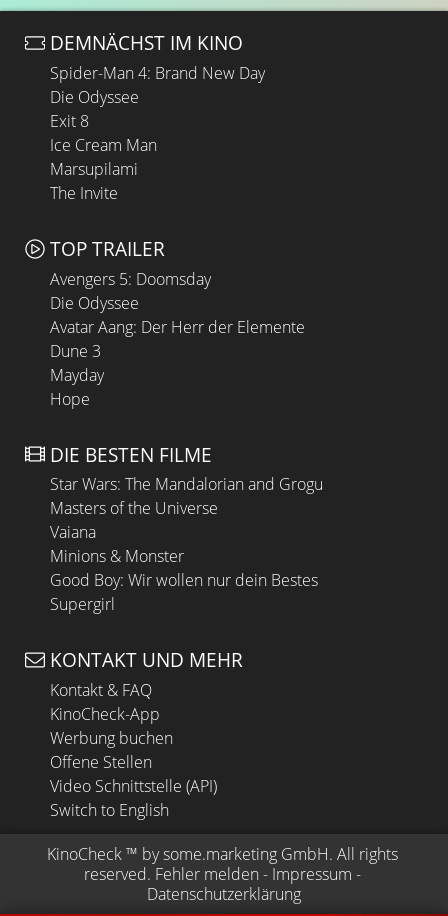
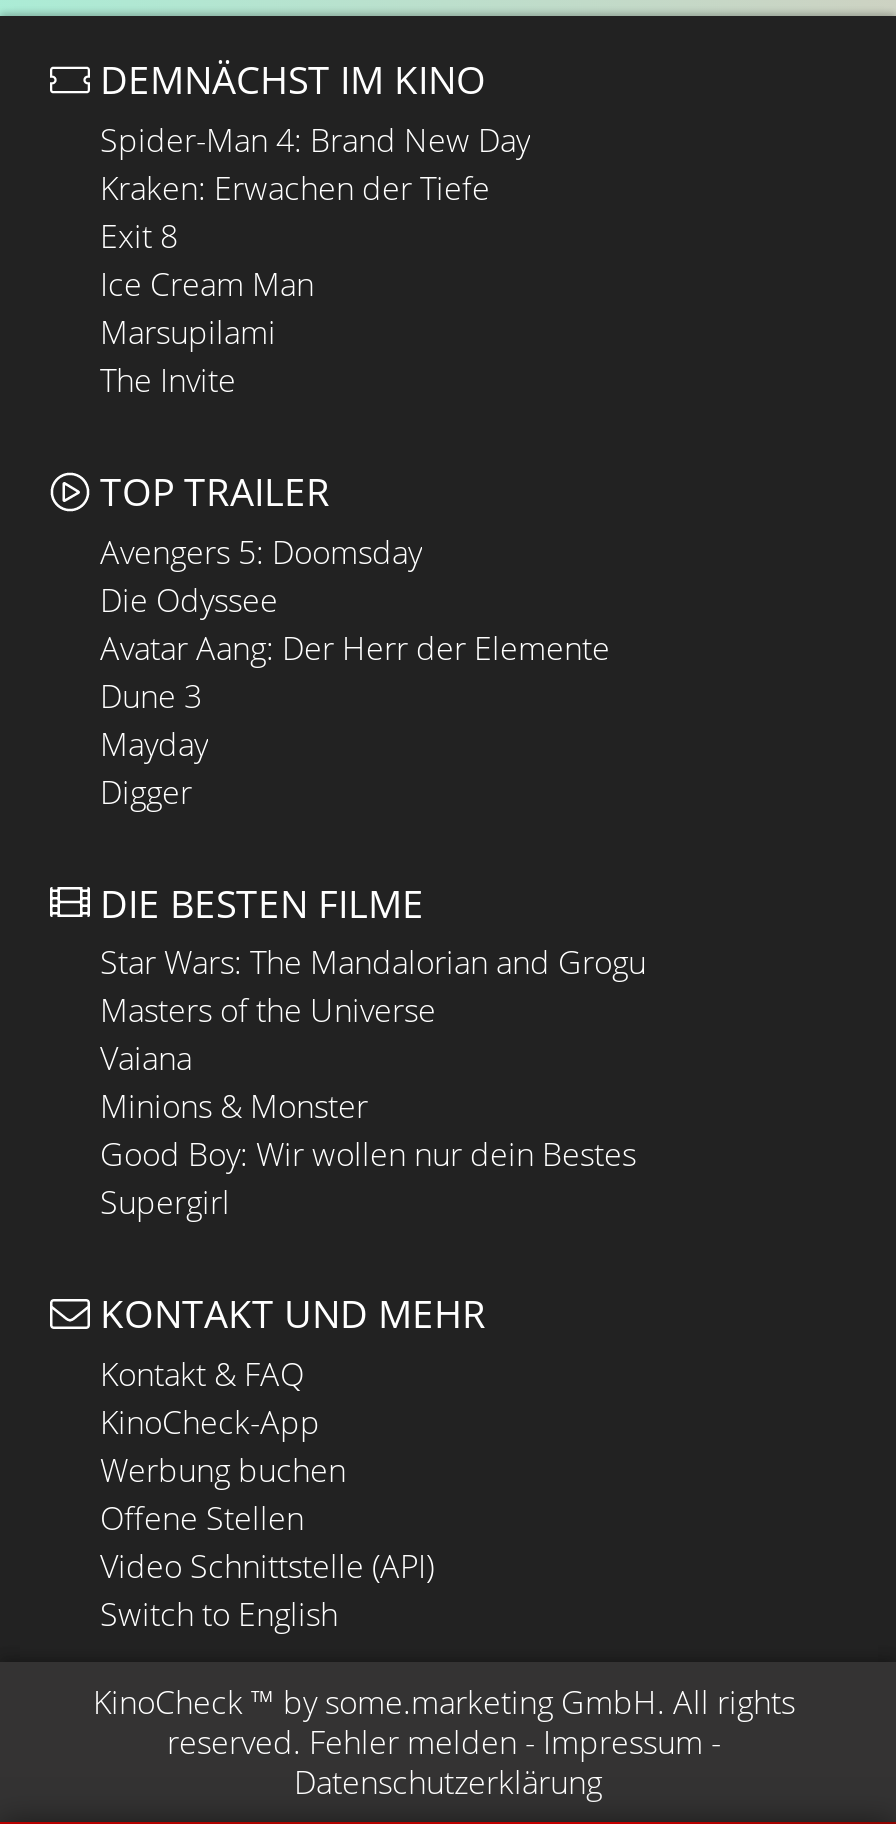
- Die Odyssee
+ Kraken: Erwachen der Tiefe

- Hope
+ Digger
